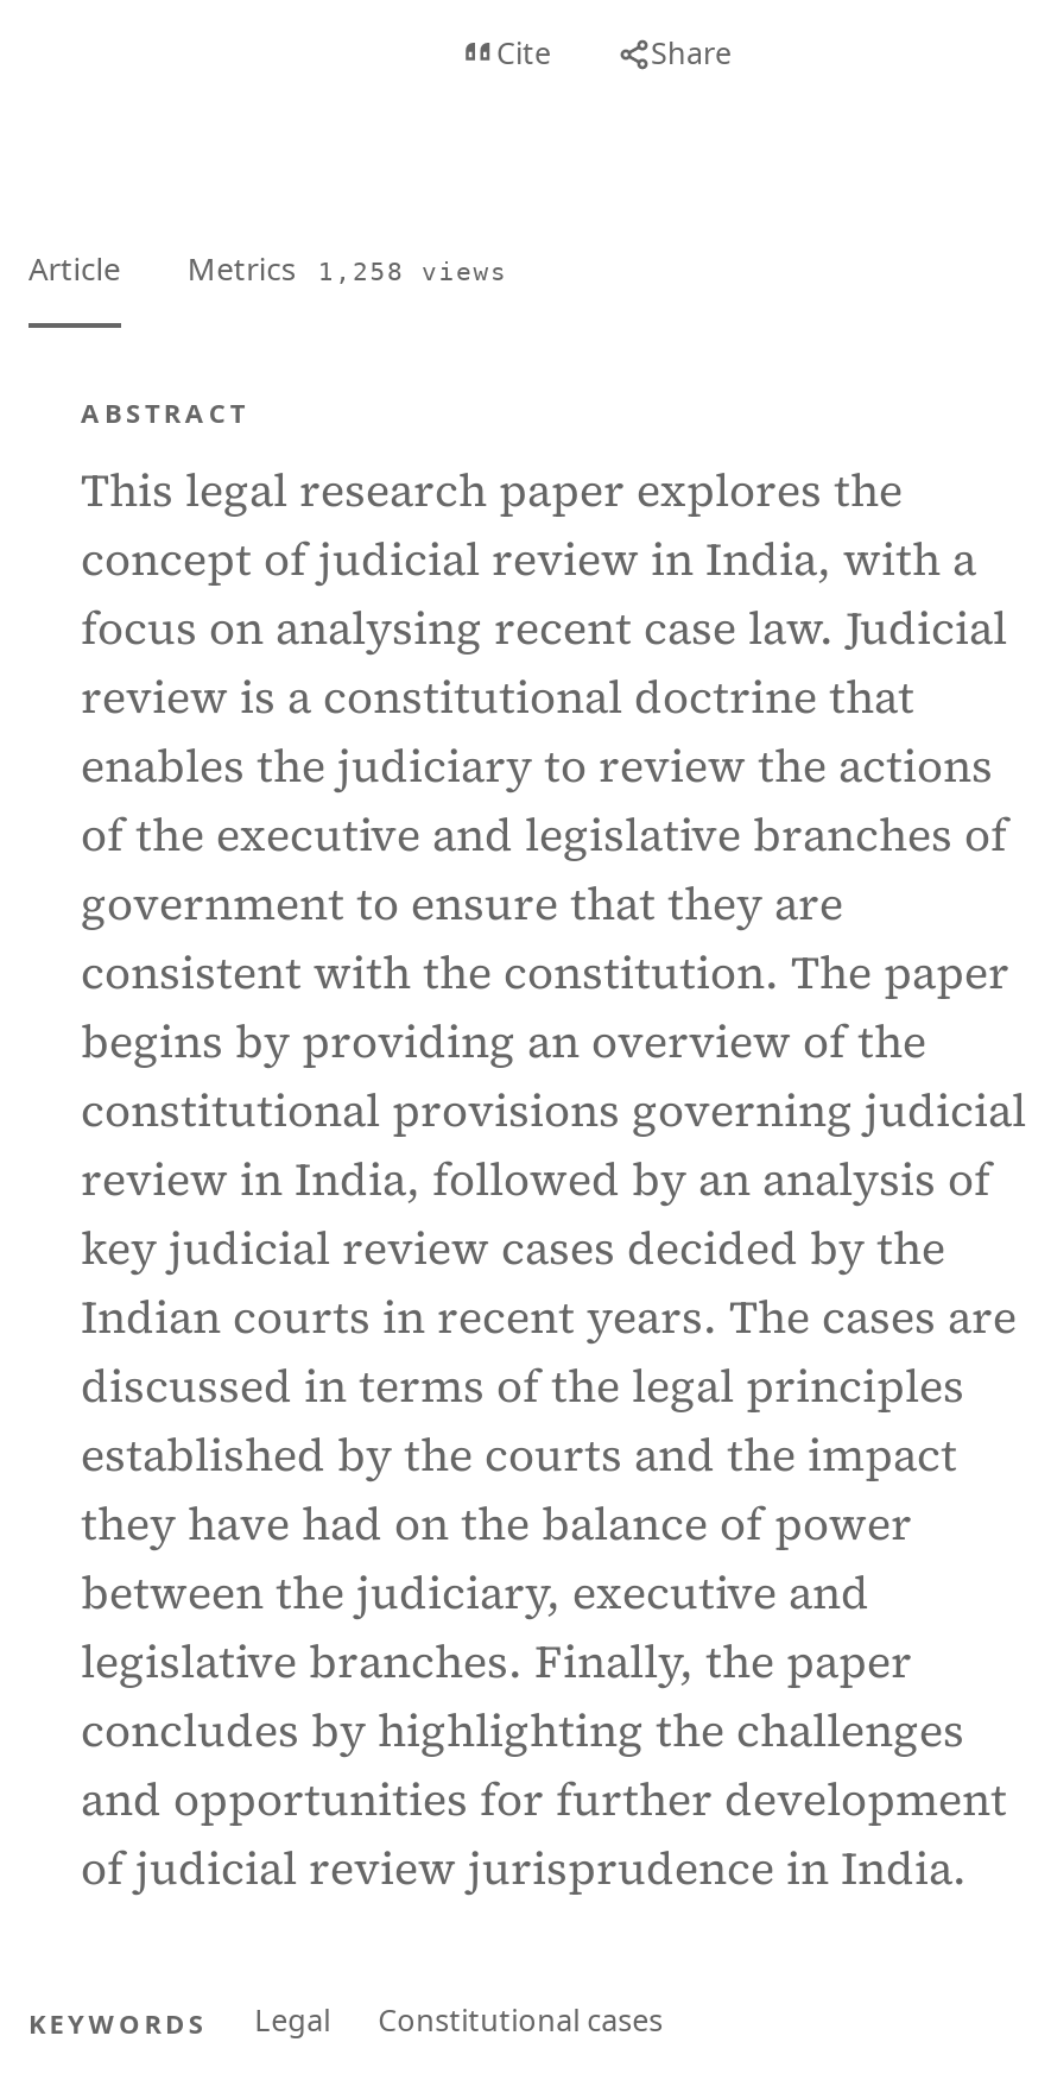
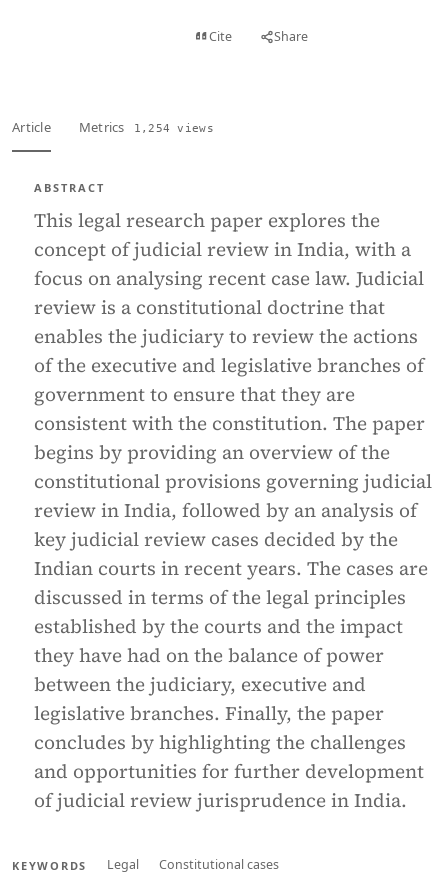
- Metrics 1,258 views
+ Metrics 1,254 views
